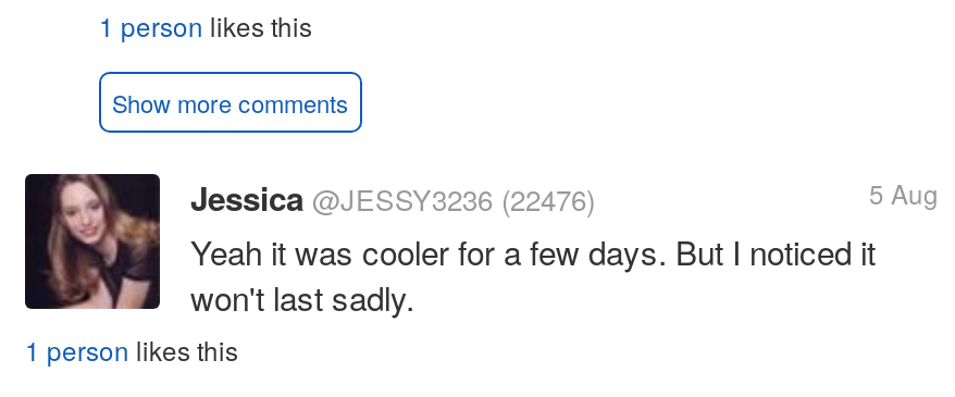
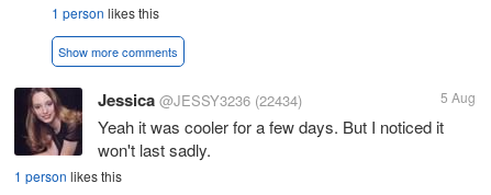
- Jessica @JESSY3236 (22476)
+ Jessica @JESSY3236 (22434)
